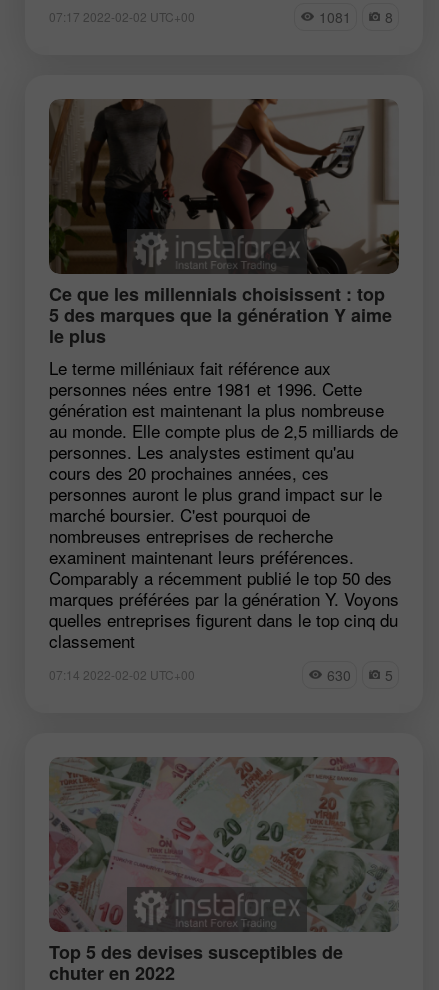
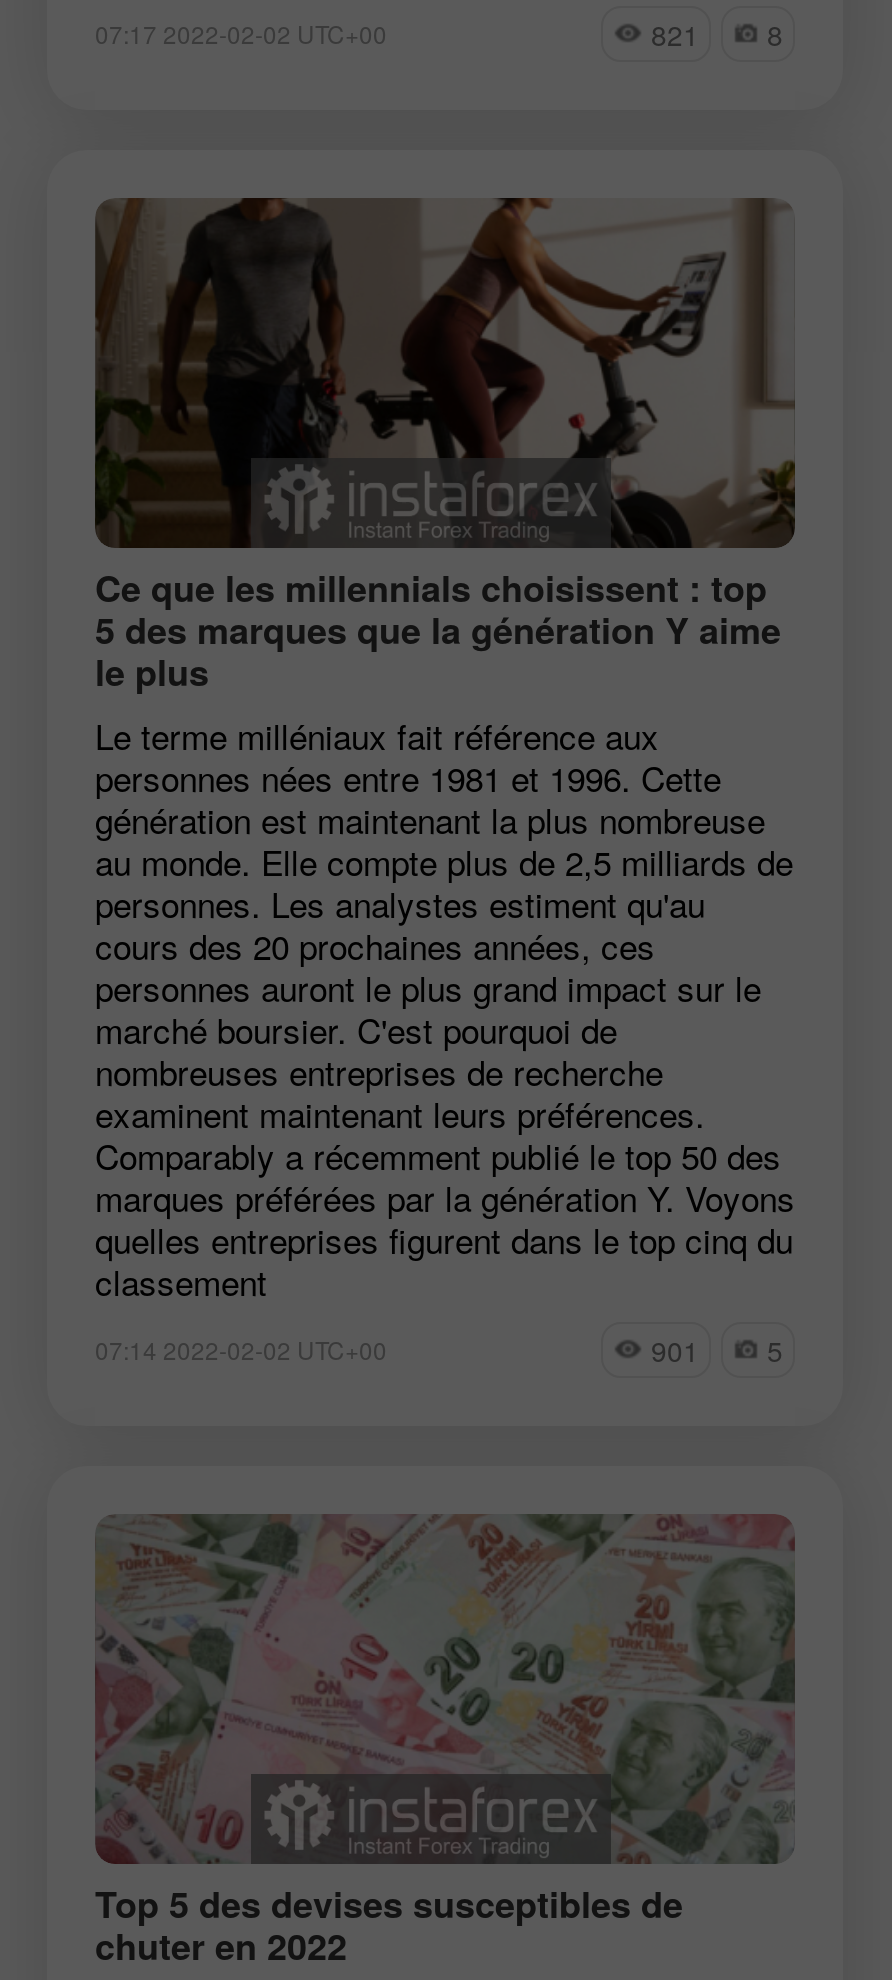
- 1081 8
+ 821 8

- 630 5
+ 901 5
